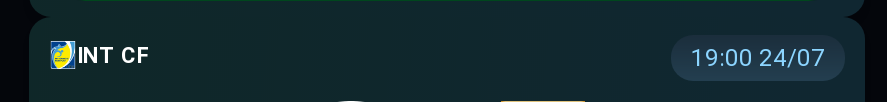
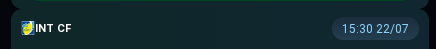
- 19:00 24/07
+ 15:30 22/07
